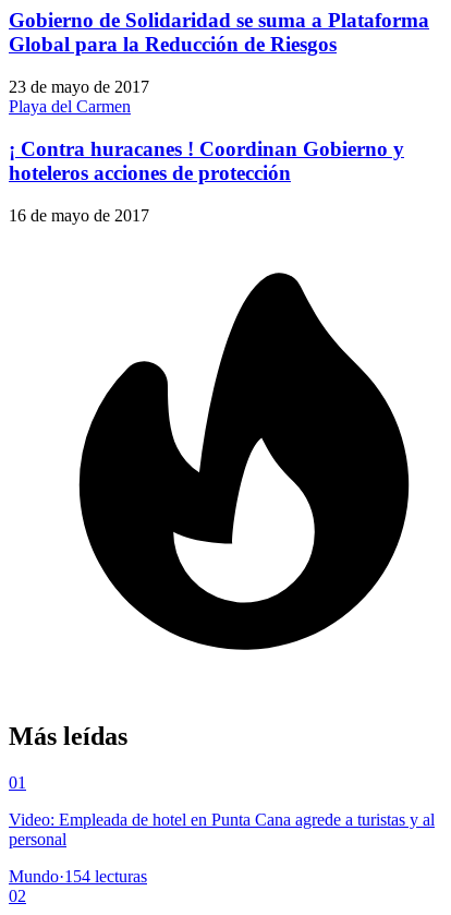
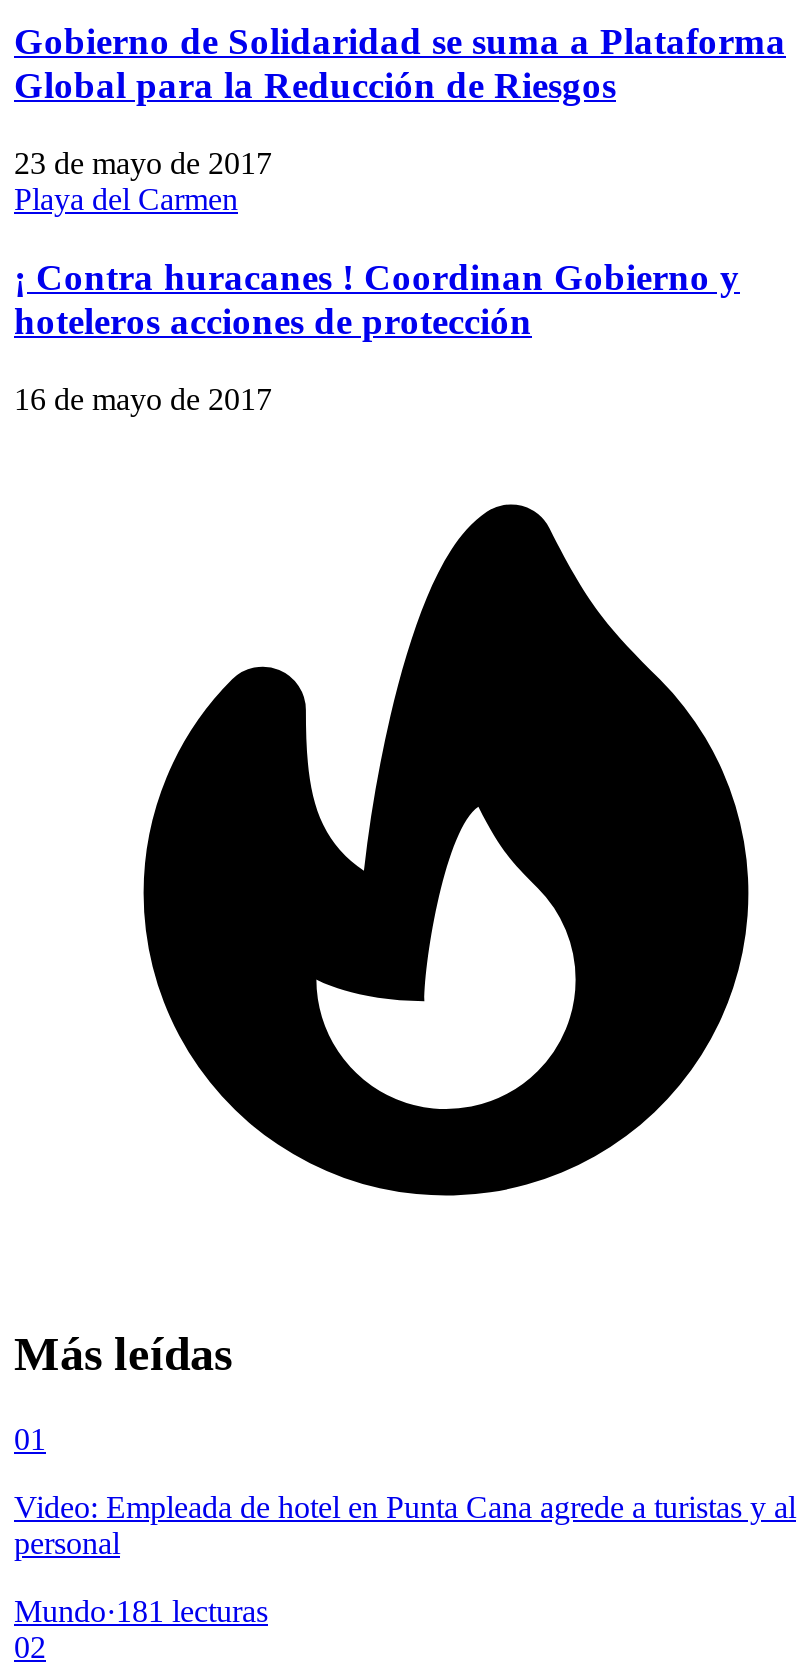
- Mundo · 154 lecturas
+ Mundo · 181 lecturas
